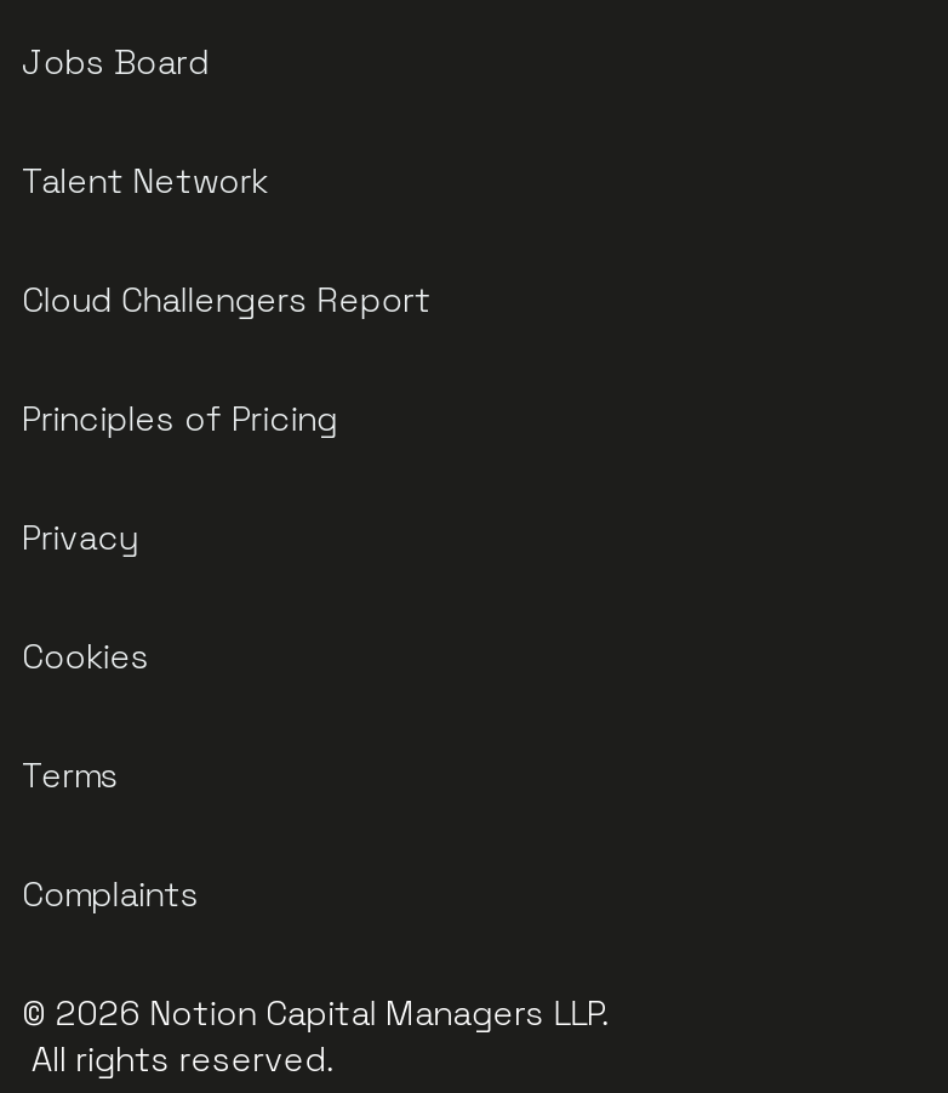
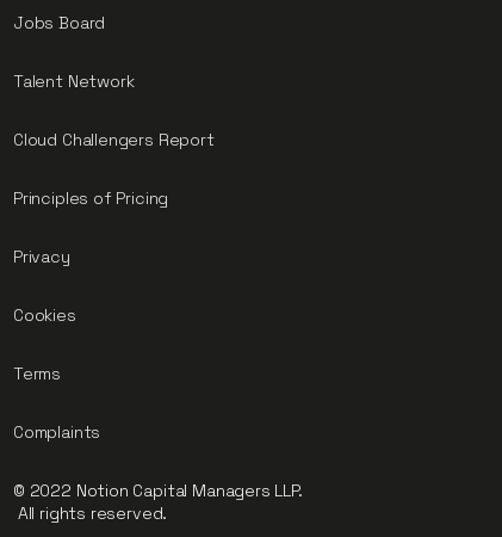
- © 2026 Notion Capital Managers LLP.
+ © 2022 Notion Capital Managers LLP.
